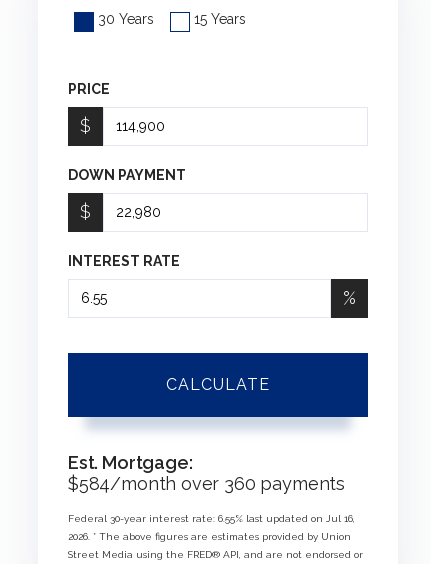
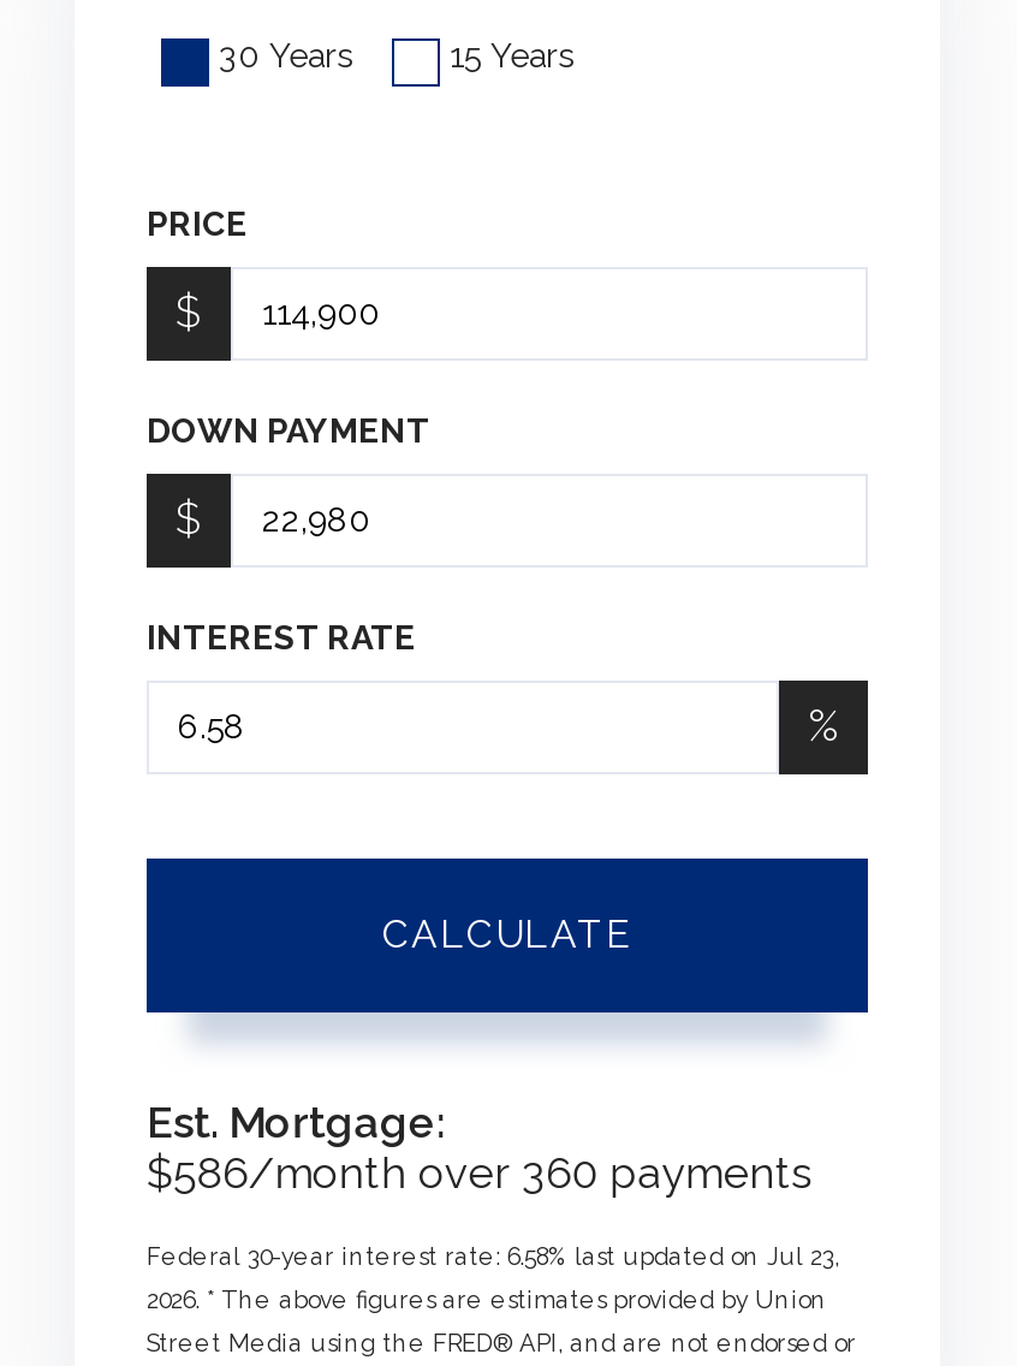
- $584/month over 360 payments
+ $586/month over 360 payments

- Federal 30-year interest rate: 6.55% last updated on Jul 16,
+ Federal 30-year interest rate: 6.58% last updated on Jul 23,
